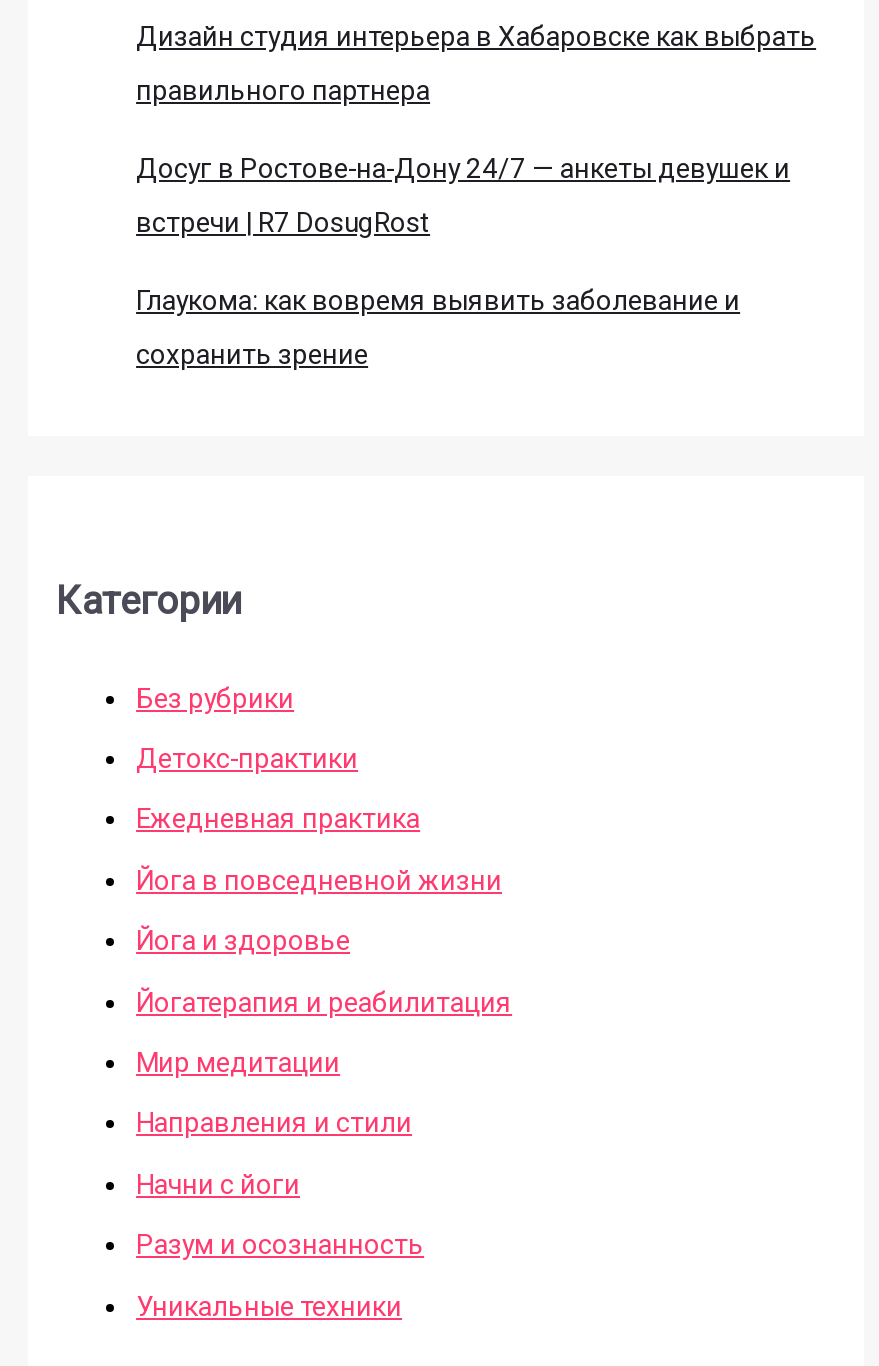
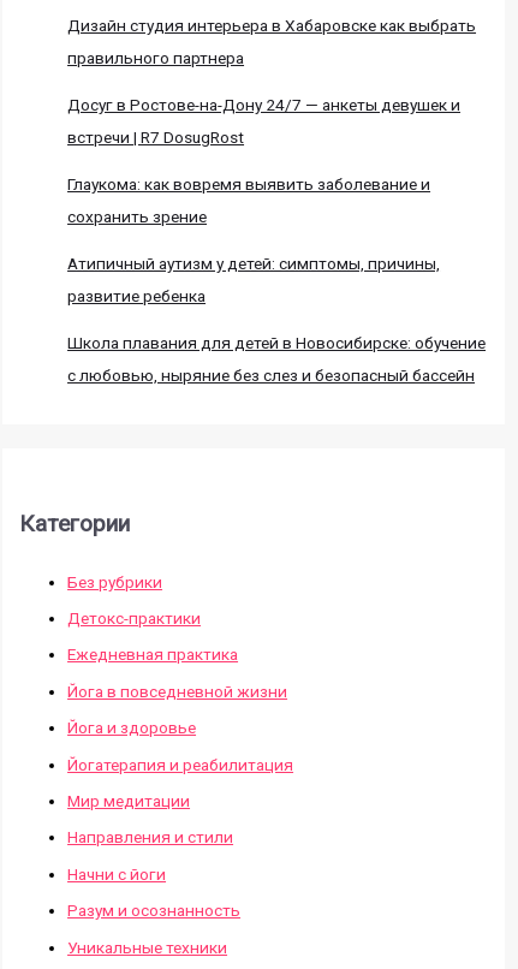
+ Атипичный аутизм у детей: симптомы, причины,
+ развитие ребенка
+ Школа плавания для детей в Новосибирске: обучение
+ с любовью, ныряние без слез и безопасный бассейн
